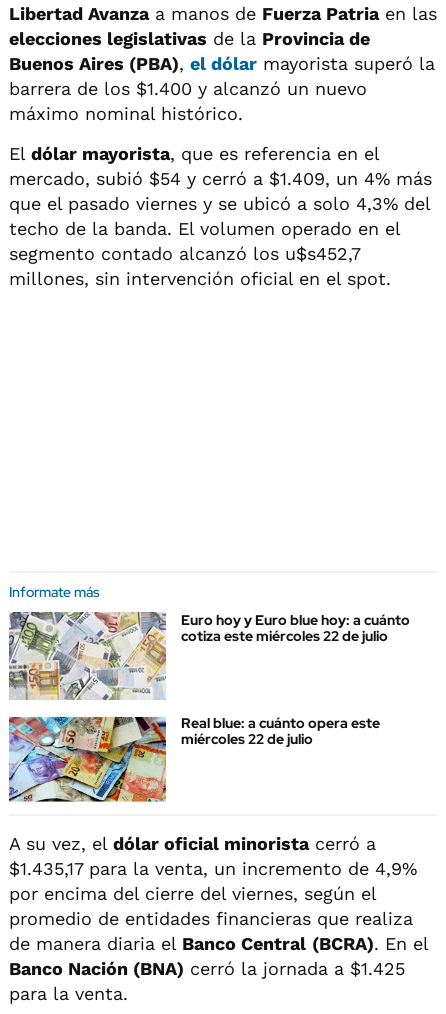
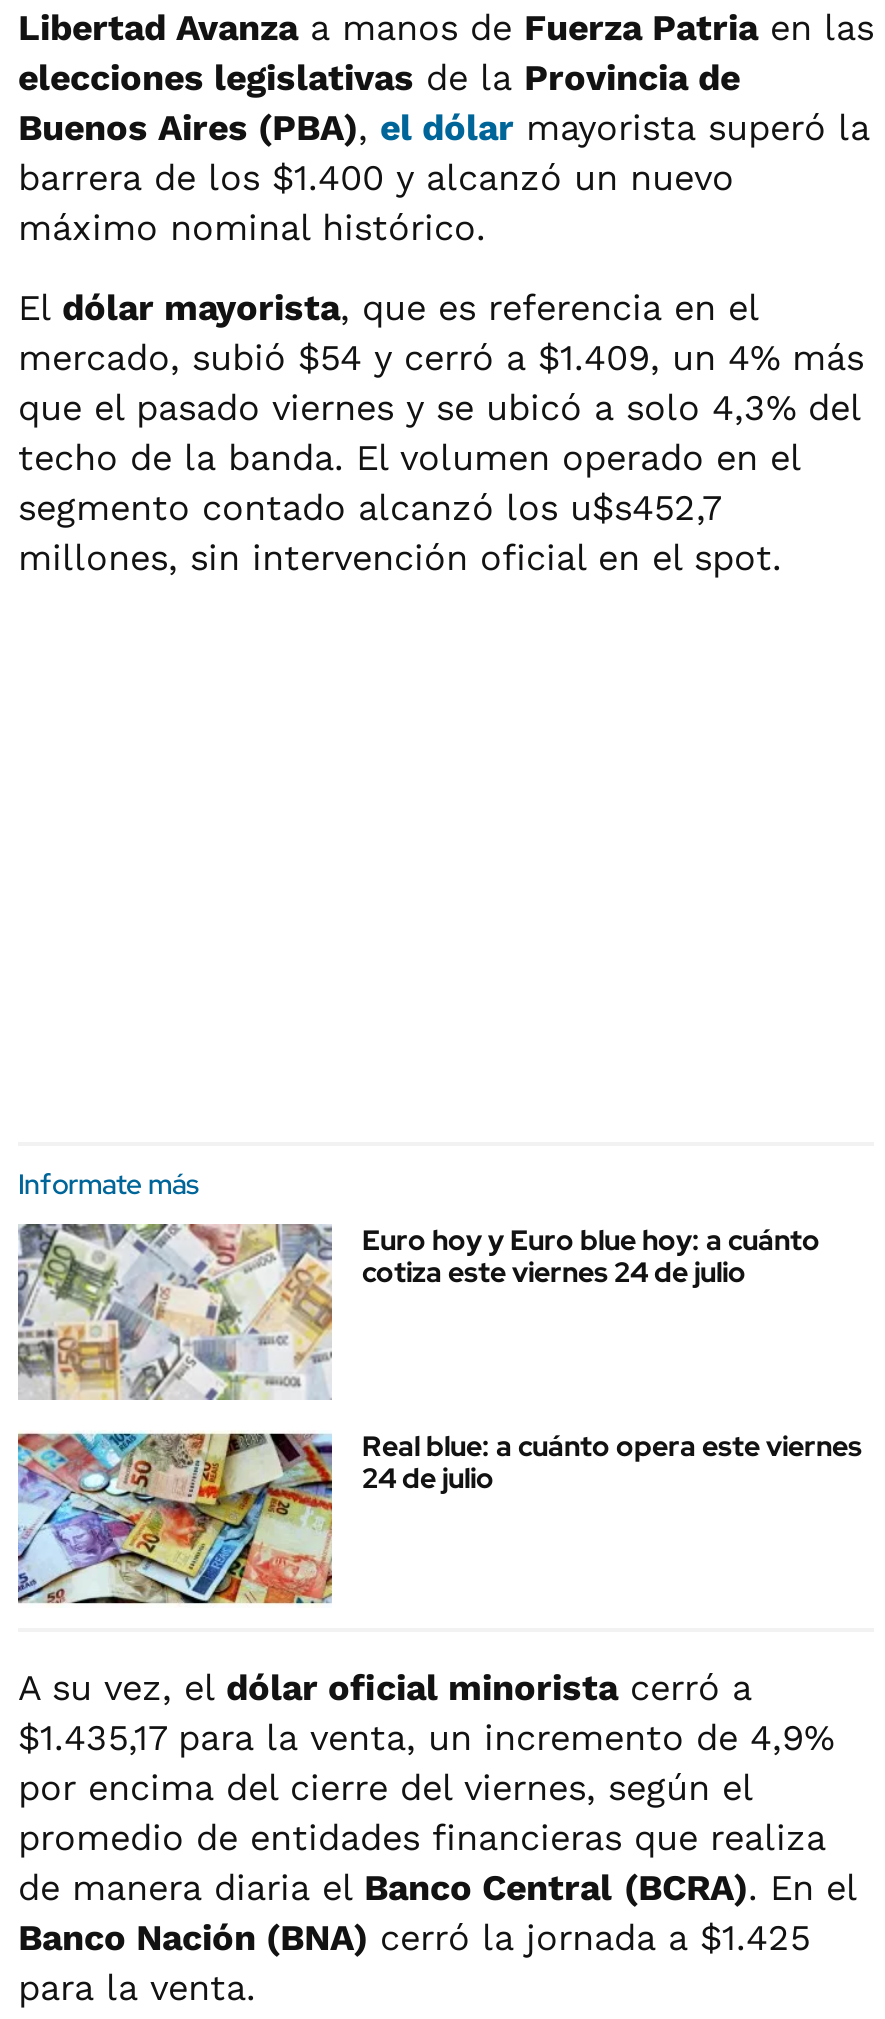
- cotiza este miércoles 22 de julio
+ cotiza este viernes 24 de julio

- Real blue: a cuánto opera este
- miércoles 22 de julio
+ Real blue: a cuánto opera este viernes
+ 24 de julio
